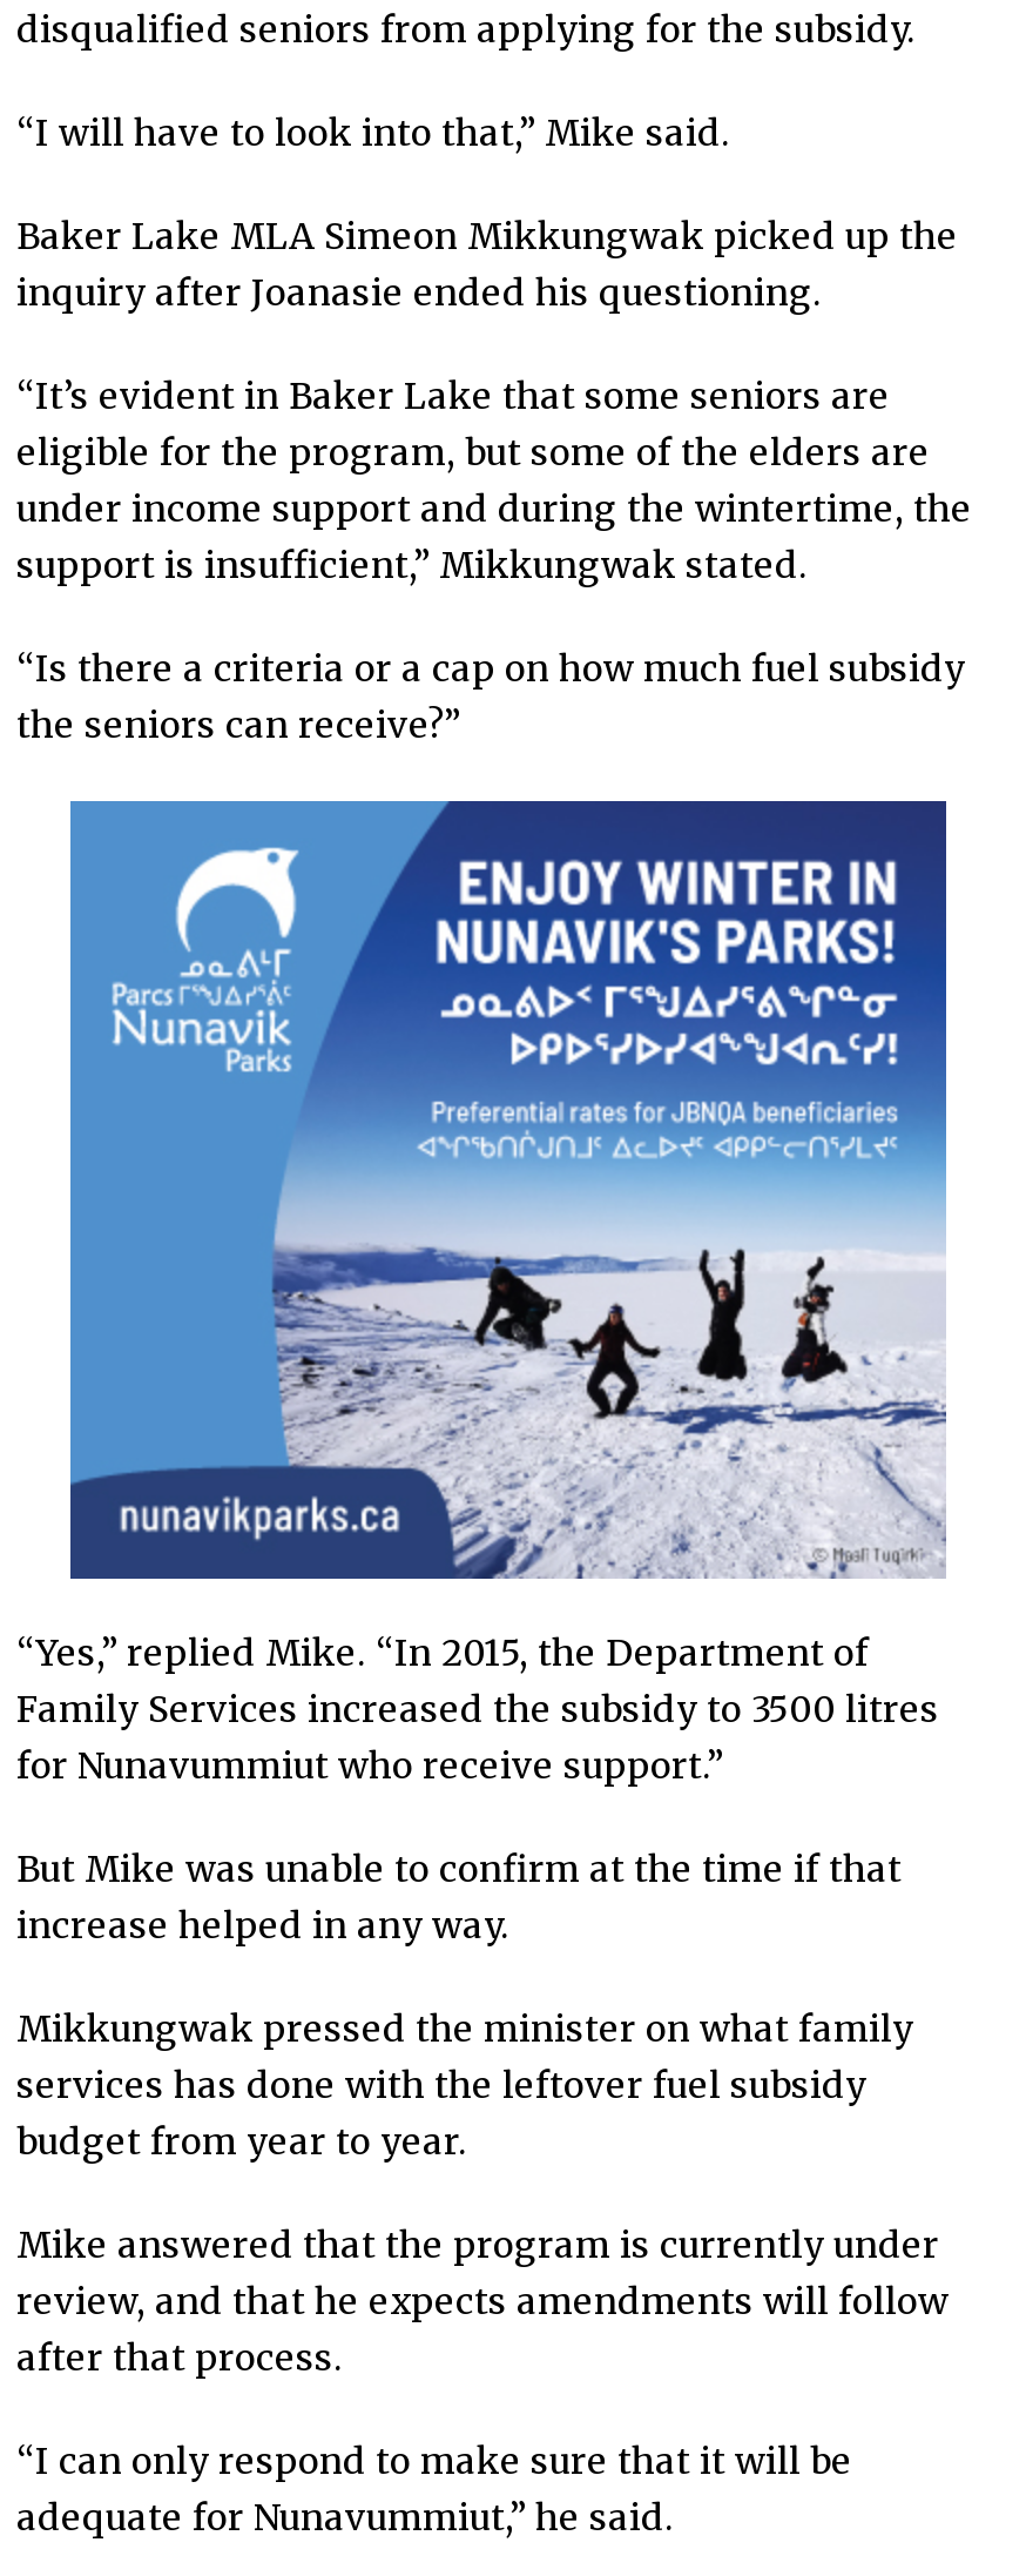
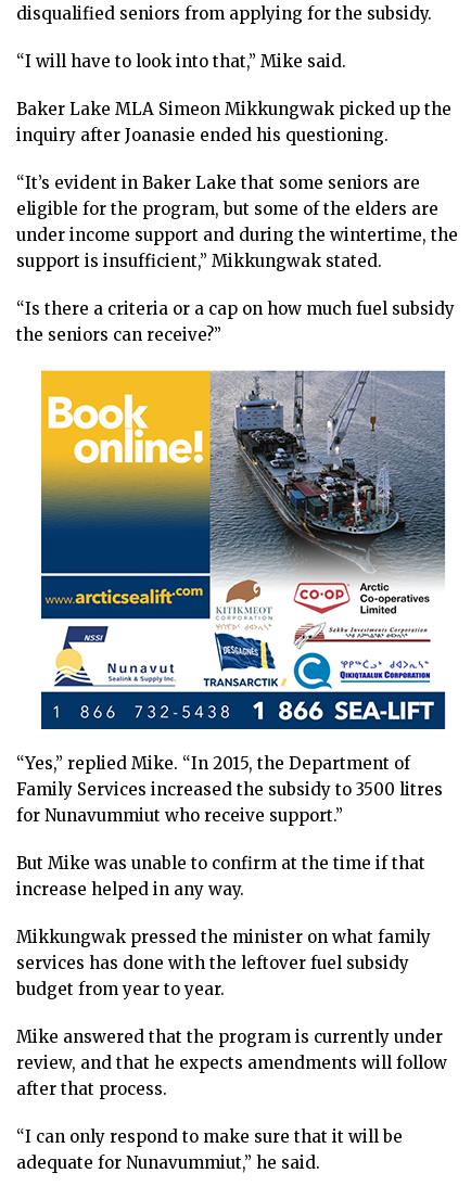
- [image]
+ [image]
